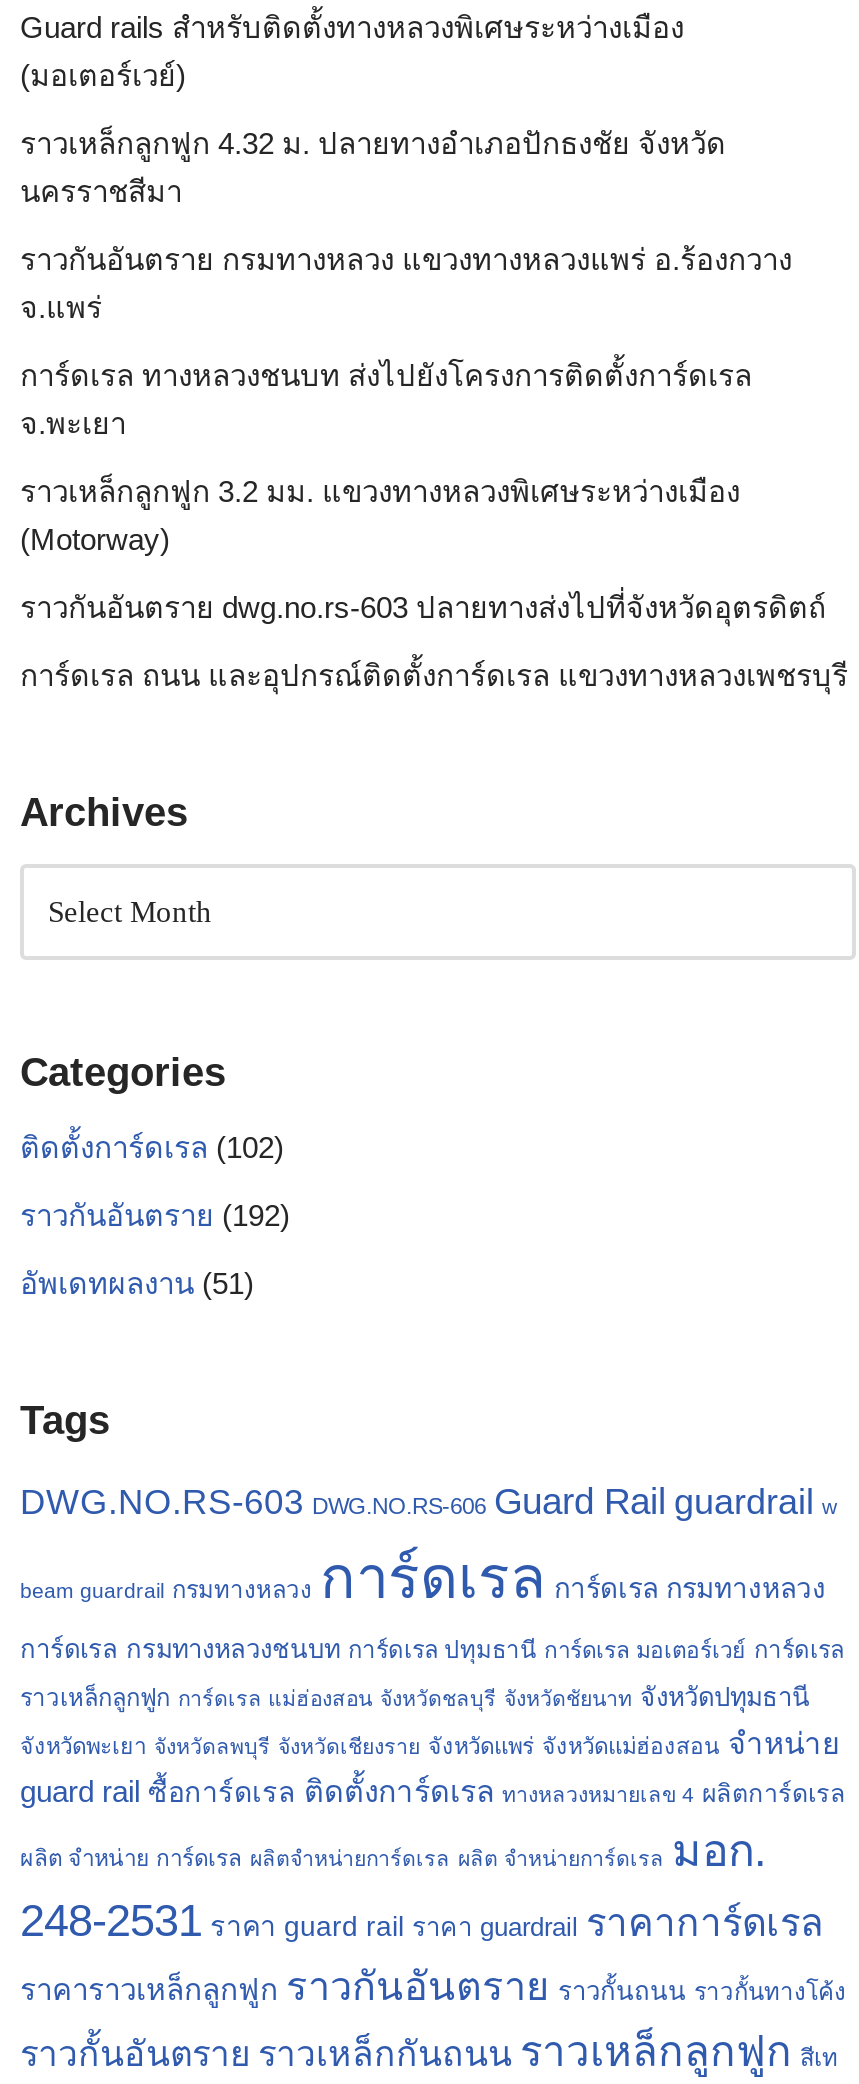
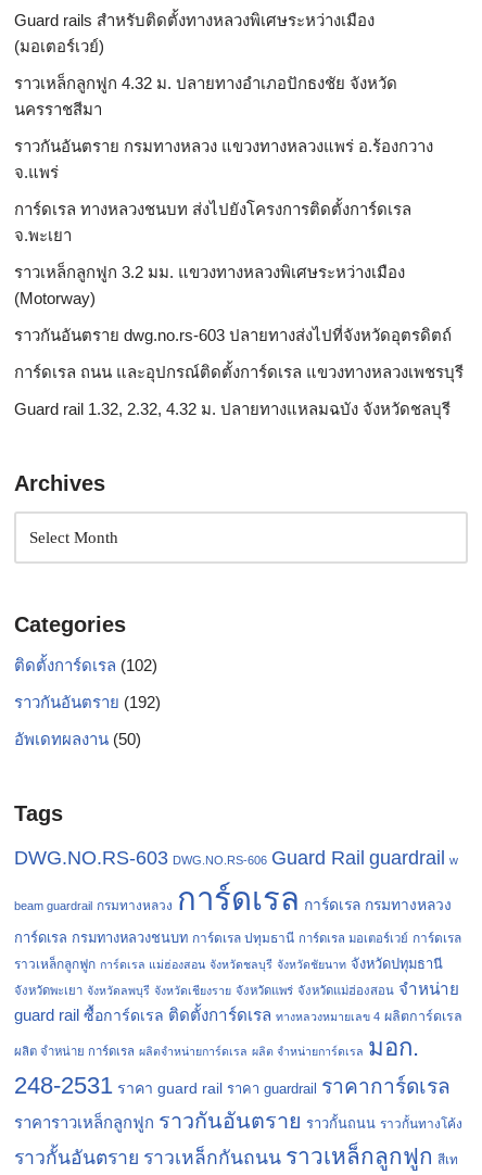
+ Guard rail 1.32, 2.32, 4.32 ม. ปลายทางแหลมฉบัง จังหวัดชลบุรี

- อัพเดทผลงาน(51)
+ อัพเดทผลงาน(50)
